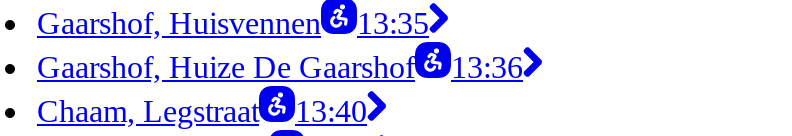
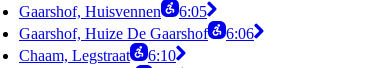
- Gaarshof, Huisvennen 13:35
+ Gaarshof, Huisvennen 6:05

- Gaarshof, Huize De Gaarshof 13:36
+ Gaarshof, Huize De Gaarshof 6:06

- Chaam, Legstraat 13:40
+ Chaam, Legstraat 6:10
